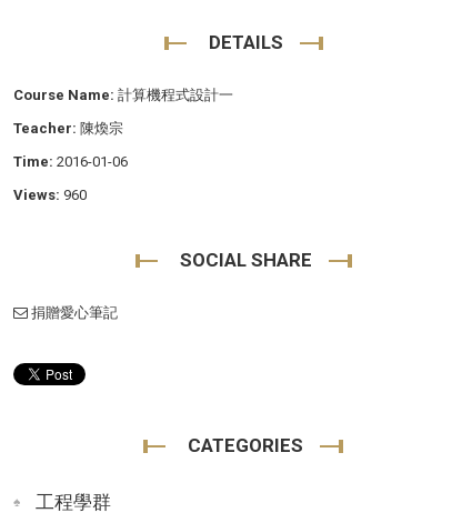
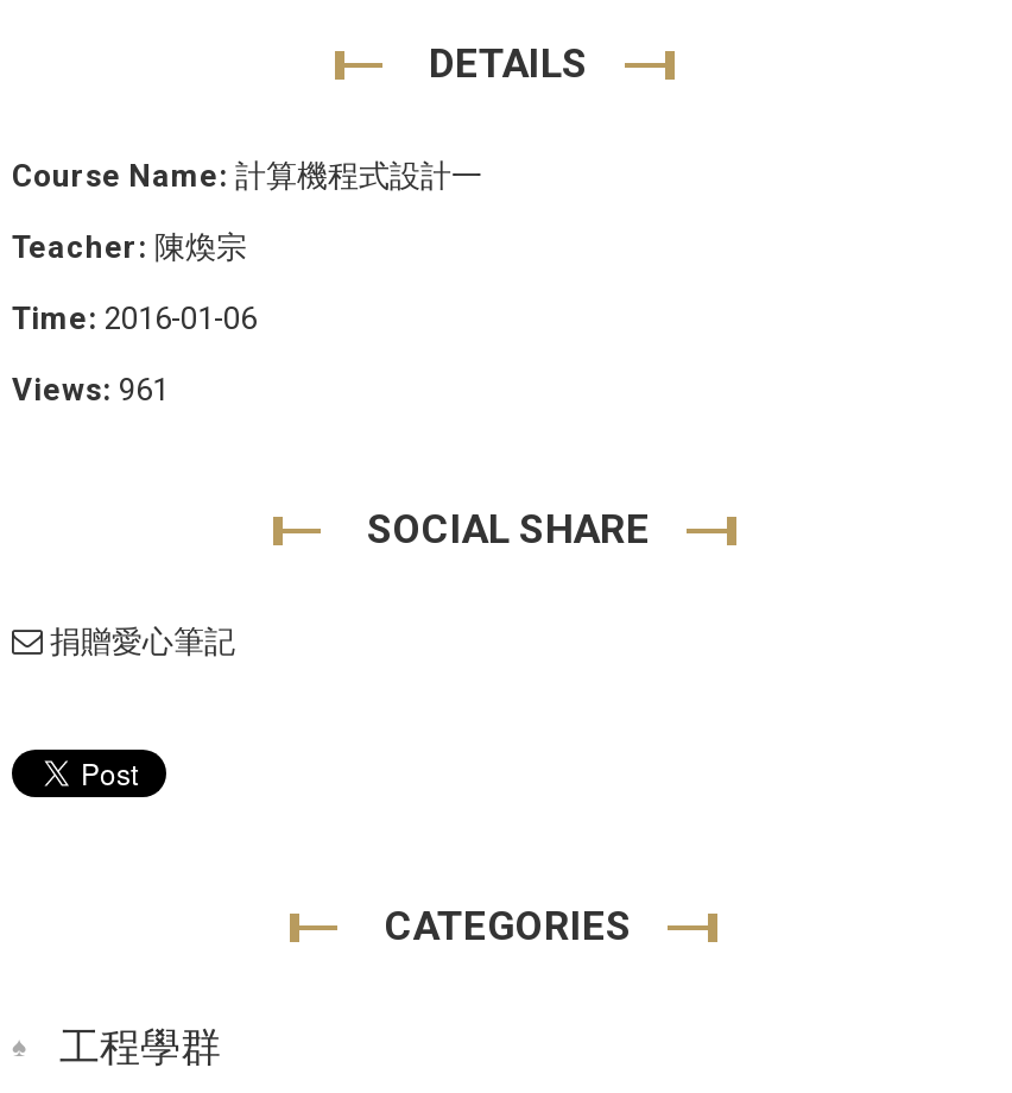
- Views: 960
+ Views: 961
